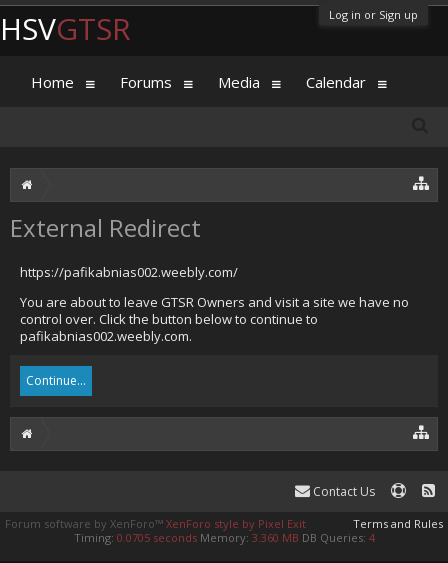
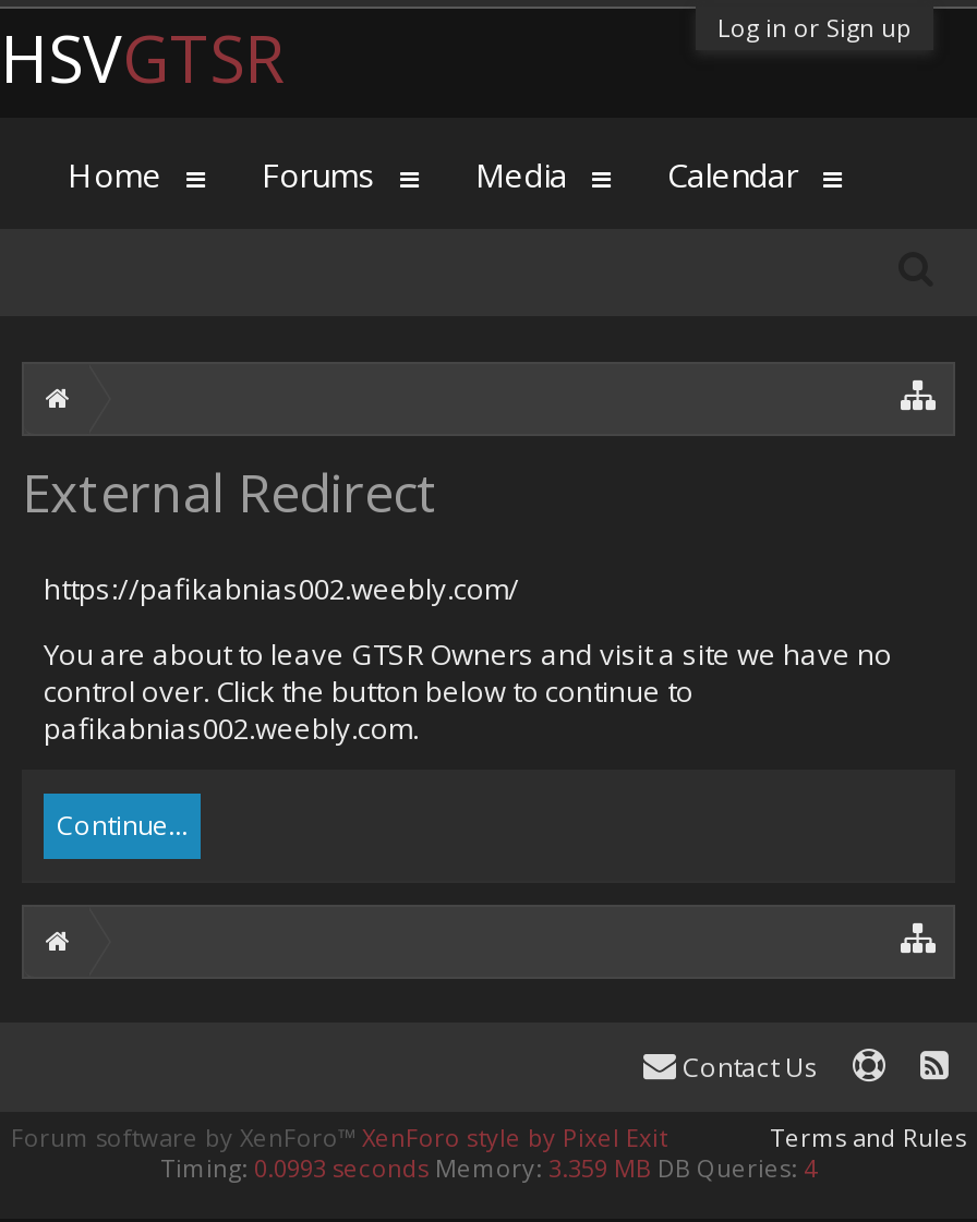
- Timing: 0.0705 seconds Memory: 3.360 MB DB Queries: 4
+ Timing: 0.0993 seconds Memory: 3.359 MB DB Queries: 4
